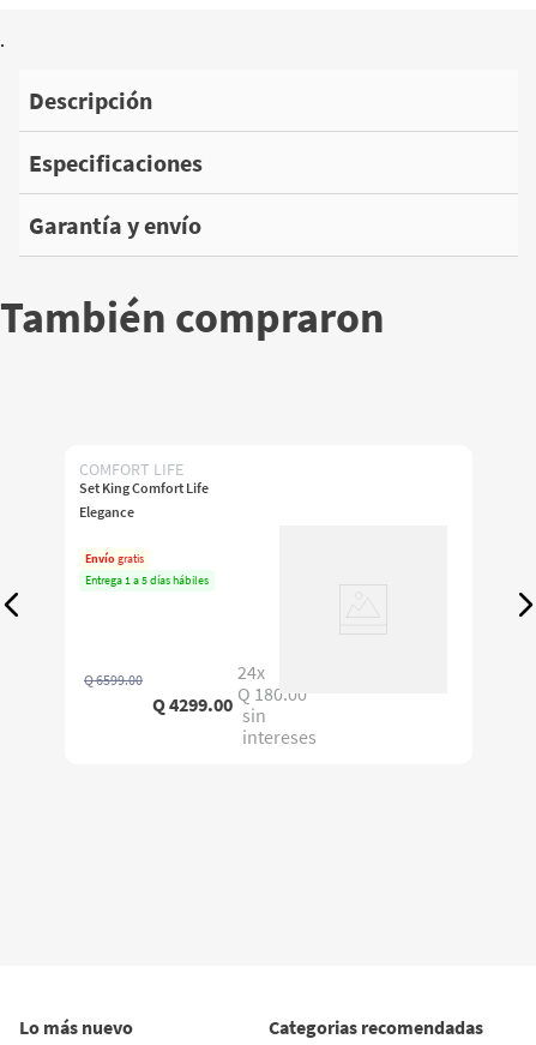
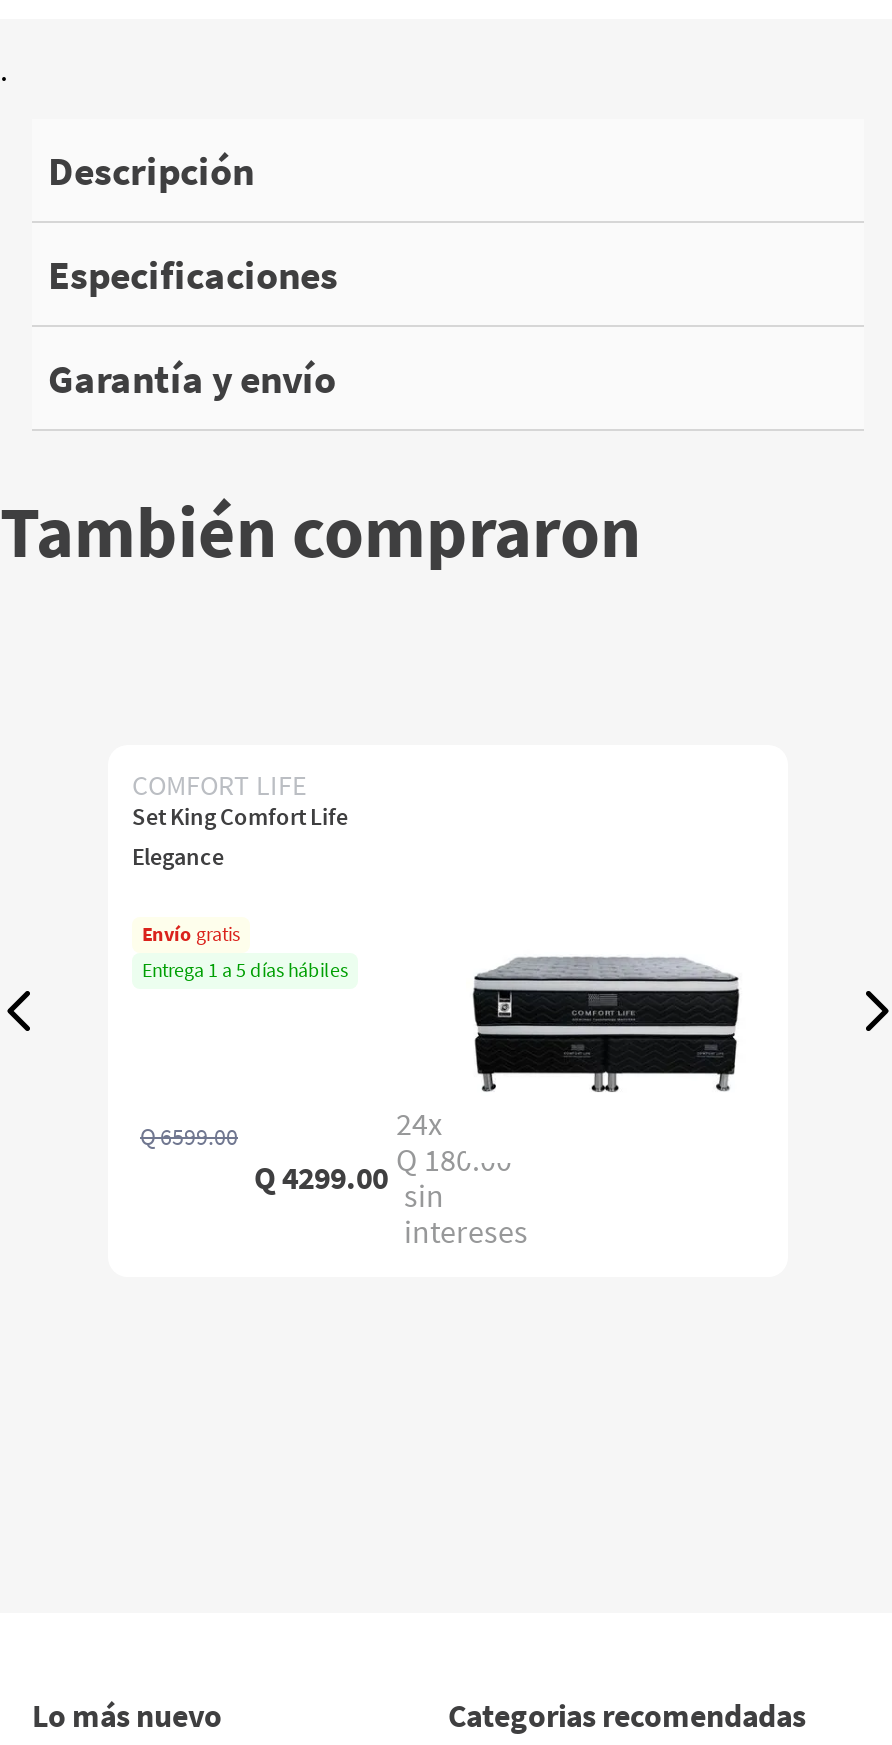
+ [image]
